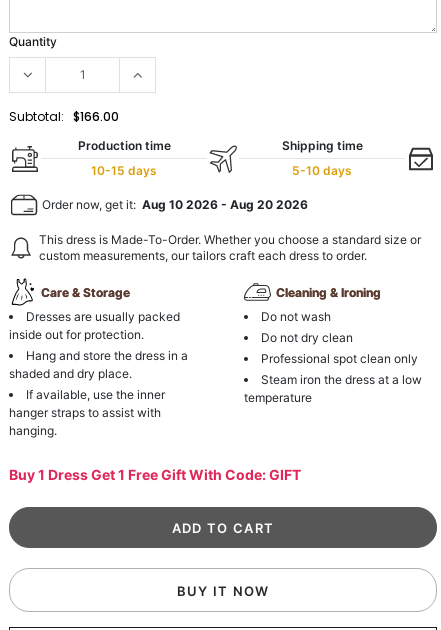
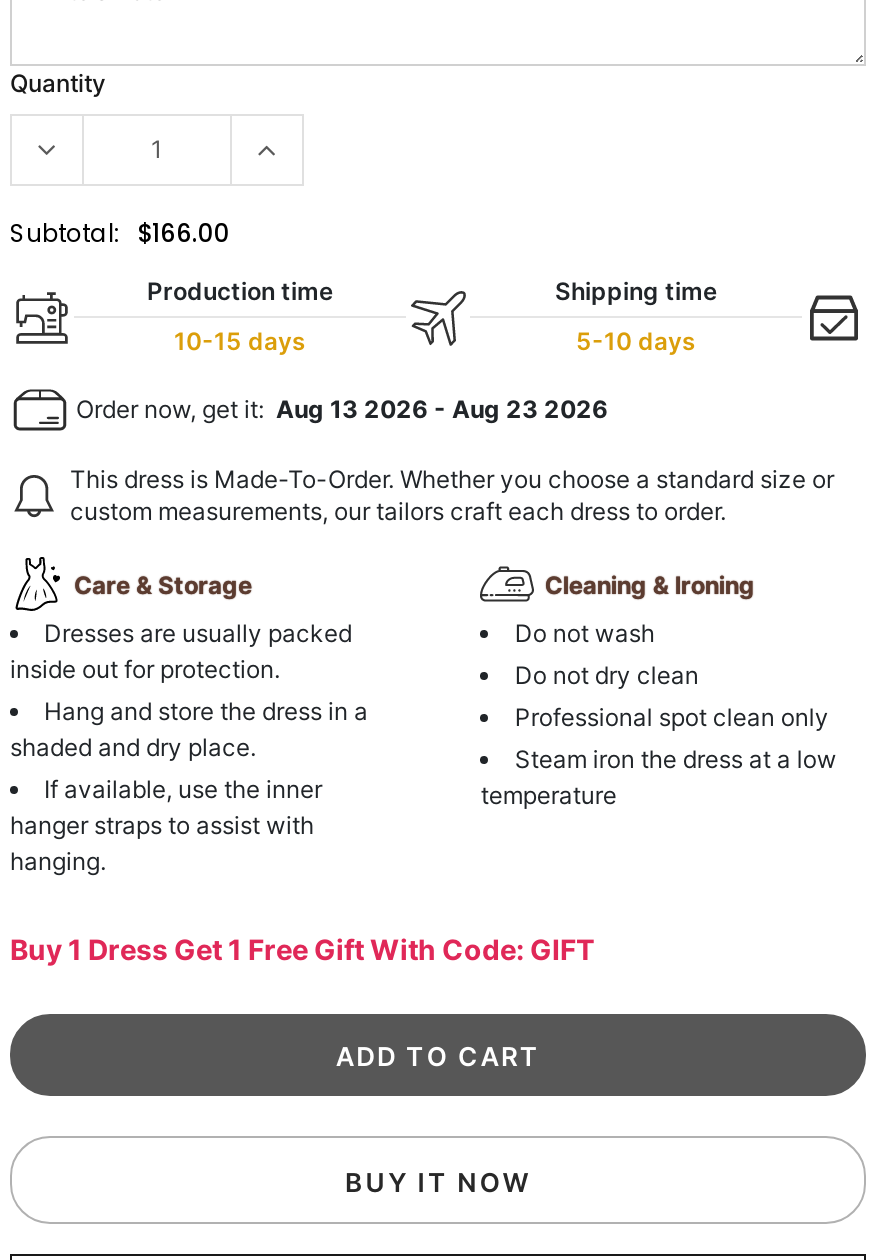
- Order now, get it: Aug 10 2026 - Aug 20 2026
+ Order now, get it: Aug 13 2026 - Aug 23 2026
